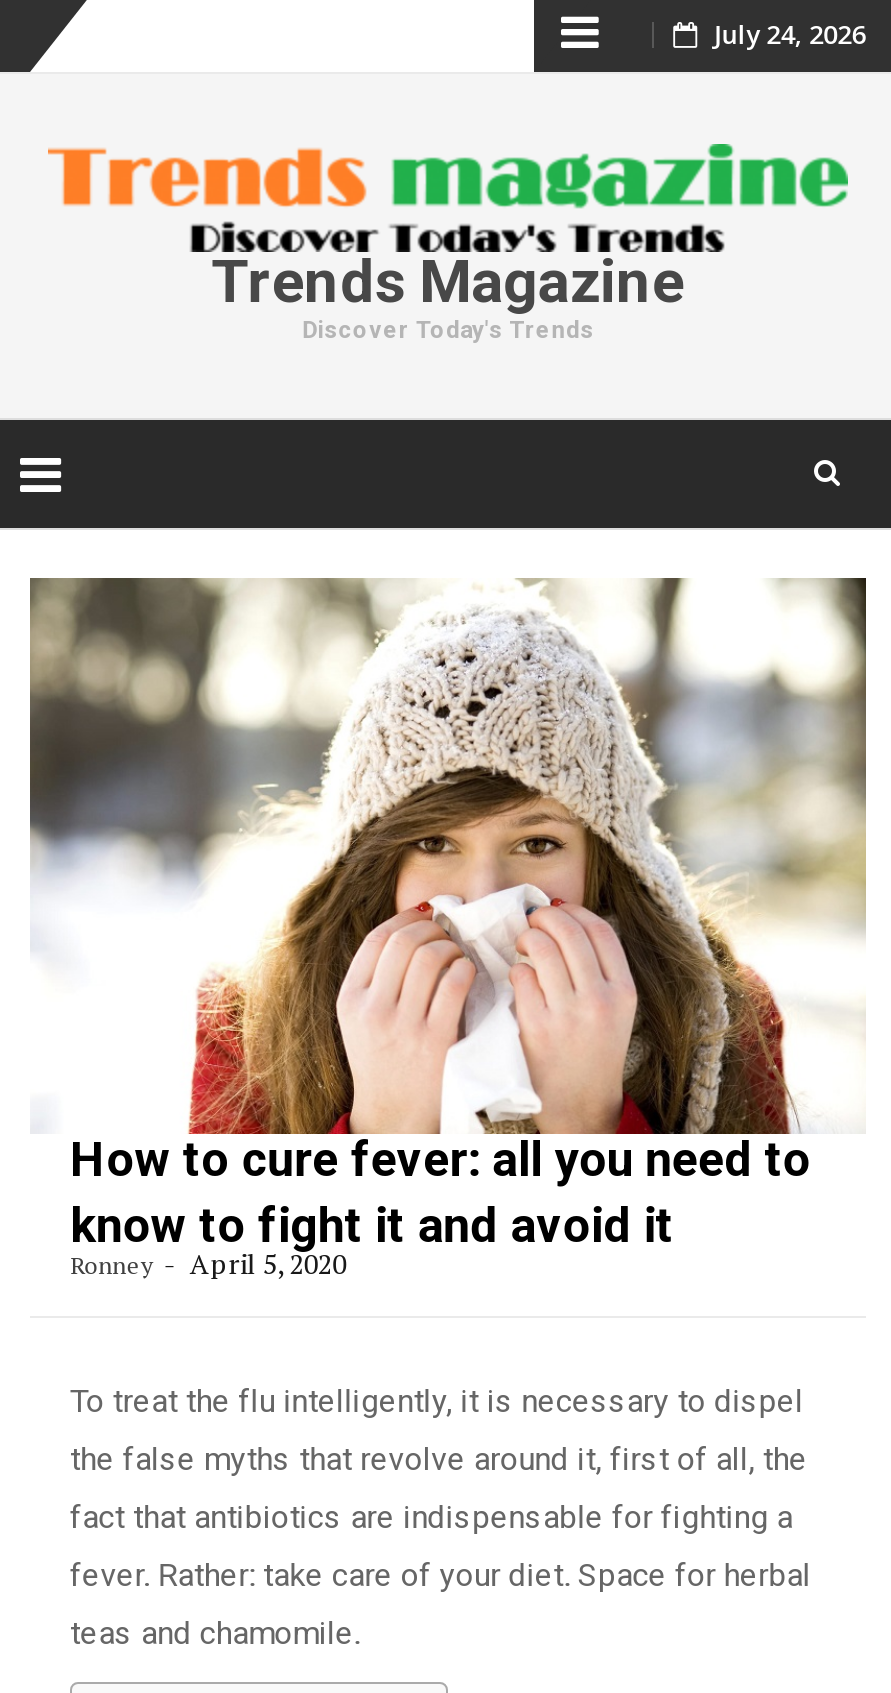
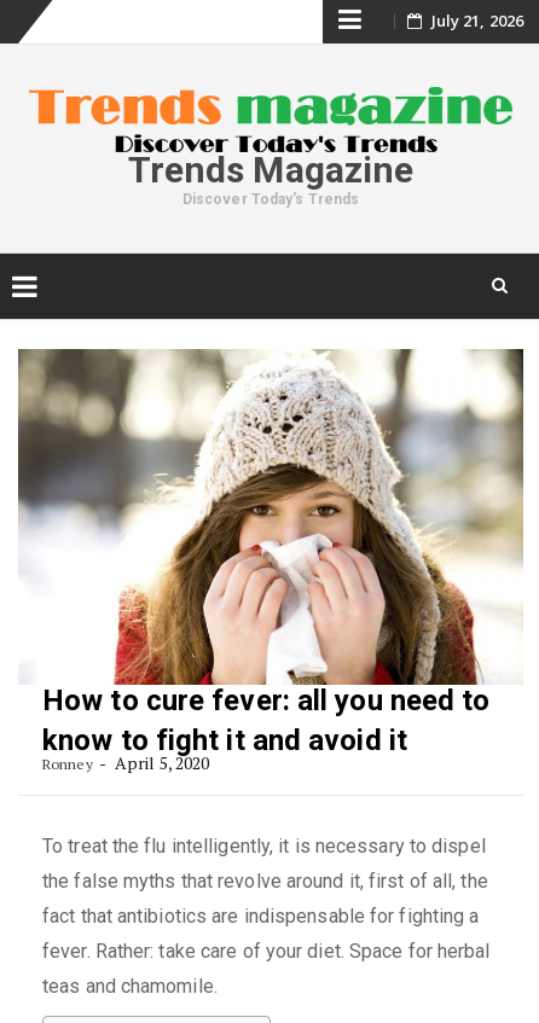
- July 24, 2026
+ July 21, 2026
